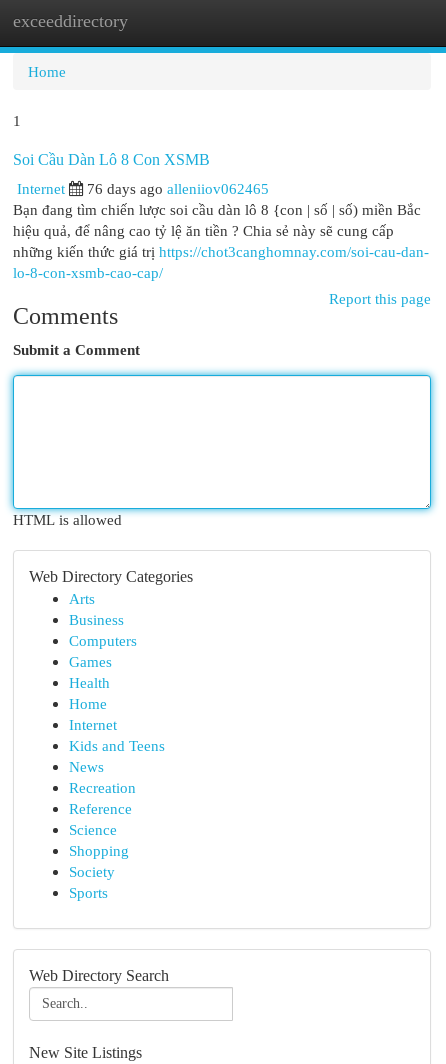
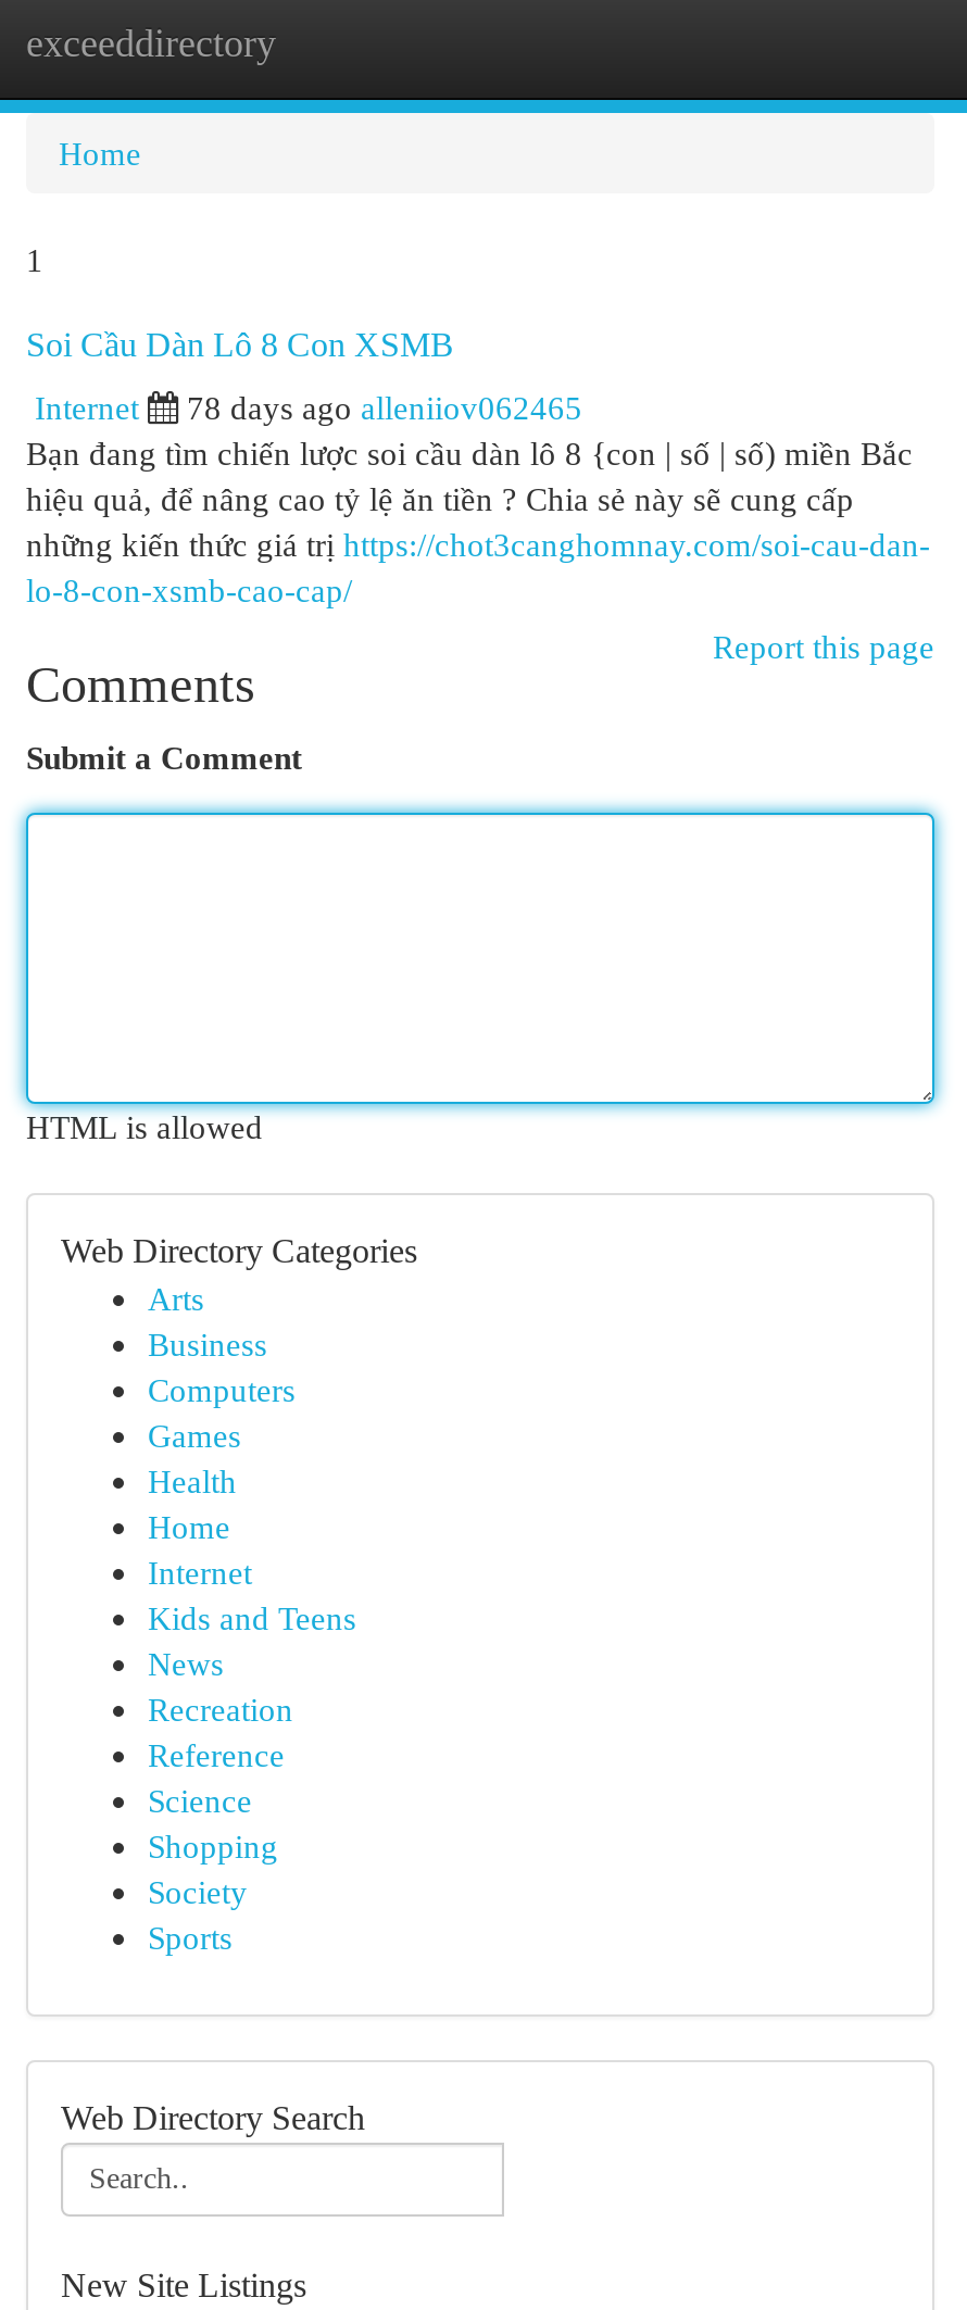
- 76 days ago alleniiov062465
+ 78 days ago alleniiov062465
